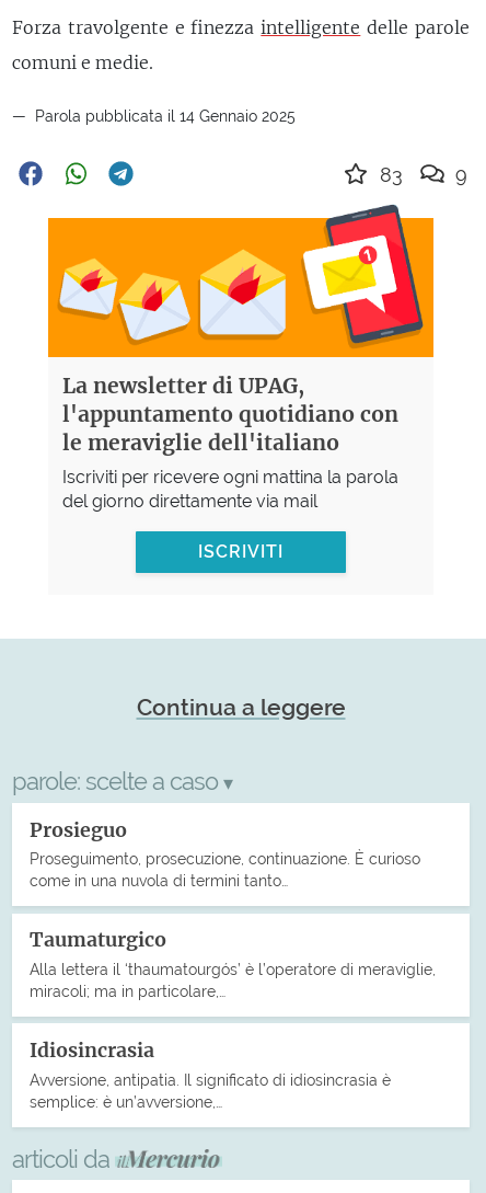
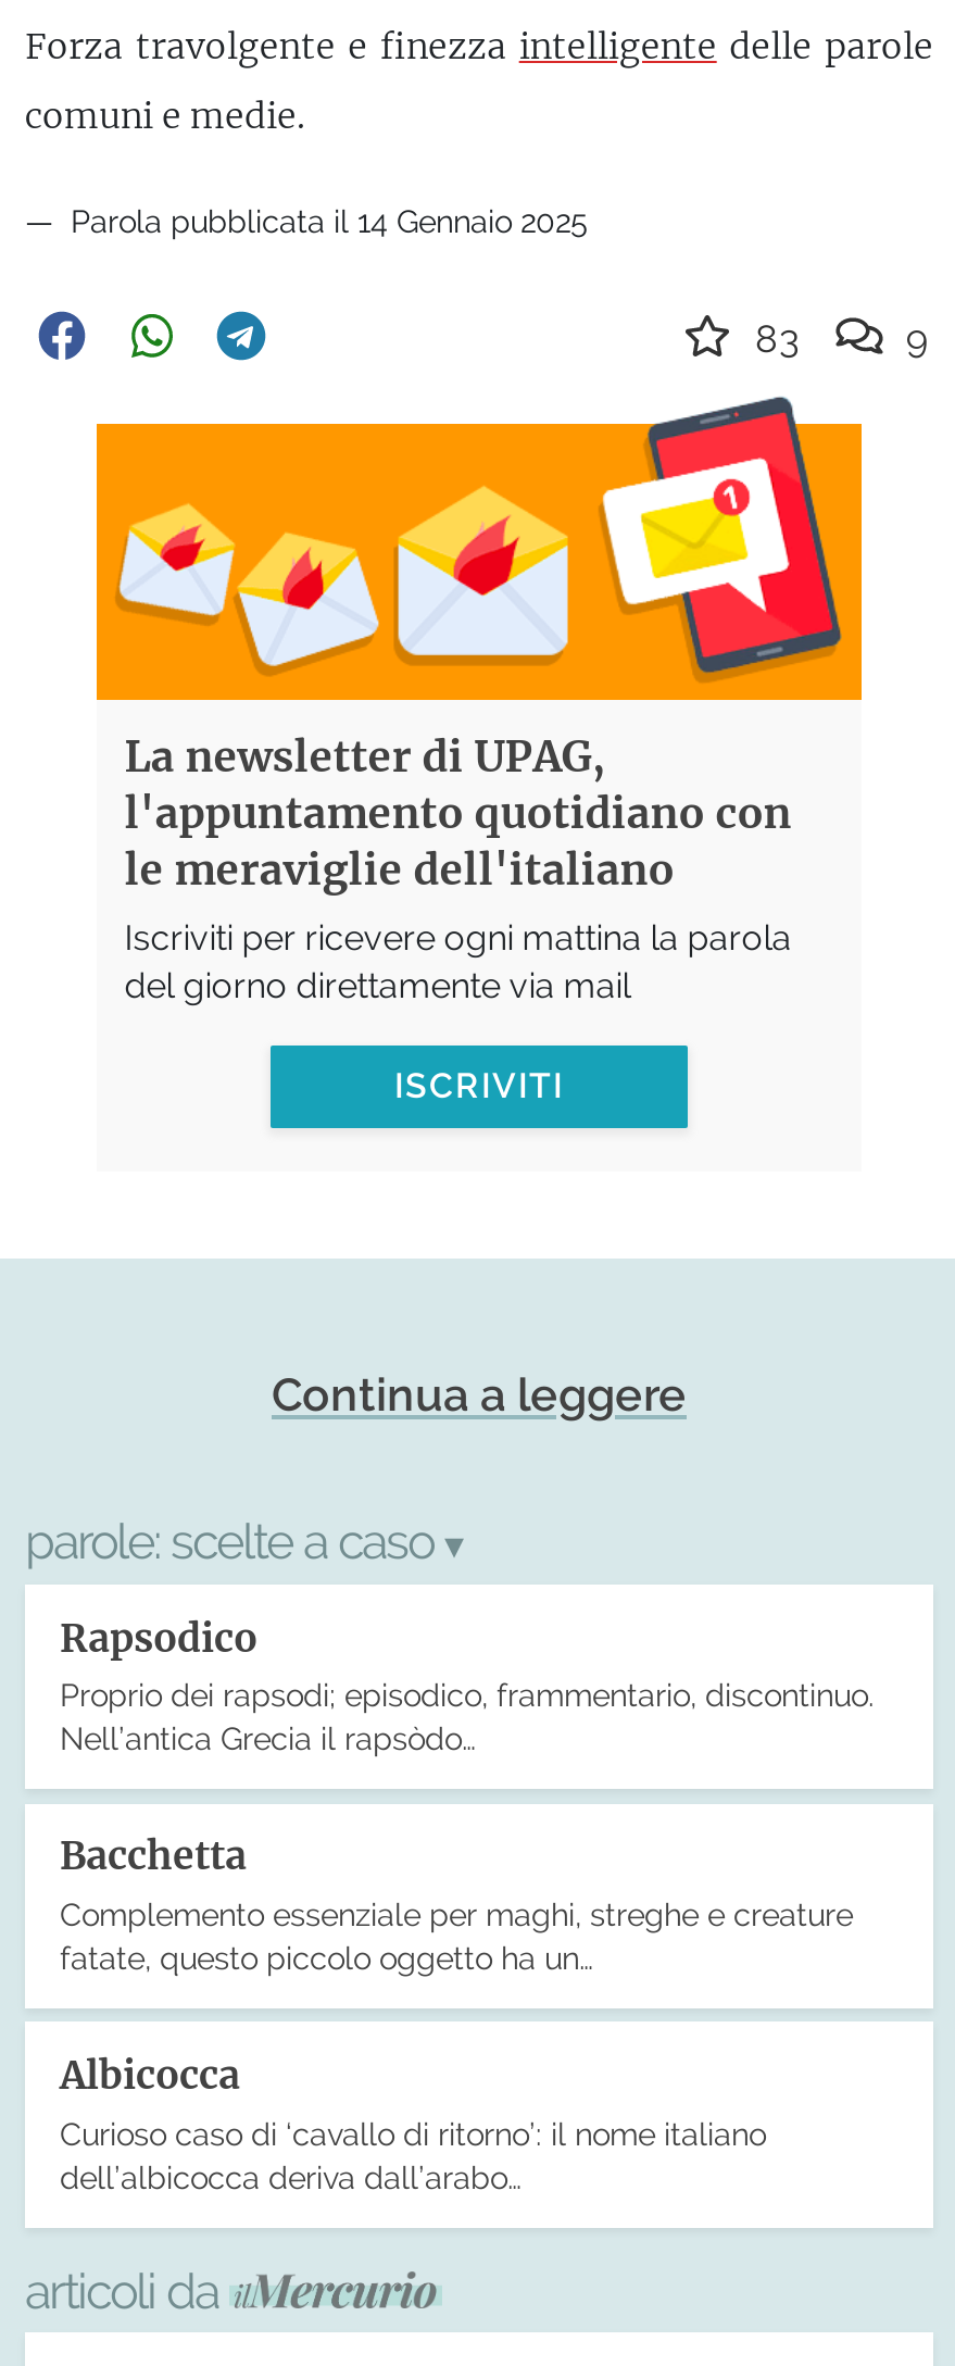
- Prosieguo
- Proseguimento, prosecuzione, continuazione. È curioso
- come in una nuvola di termini tanto…
+ Rapsodico
+ Proprio dei rapsodi; episodico, frammentario, discontinuo.
+ Nell’antica Grecia il rapsòdo…

- Taumaturgico
- Alla lettera il ‘thaumatourgós’ è l’operatore di meraviglie,
- miracoli; ma in particolare,…
+ Bacchetta
+ Complemento essenziale per maghi, streghe e creature
+ fatate, questo piccolo oggetto ha un…

- Idiosincrasia
- Avversione, antipatia. Il significato di idiosincrasia è
- semplice: è un’avversione,…
+ Albicocca
+ Curioso caso di ‘cavallo di ritorno’: il nome italiano
+ dell’albicocca deriva dall’arabo…
